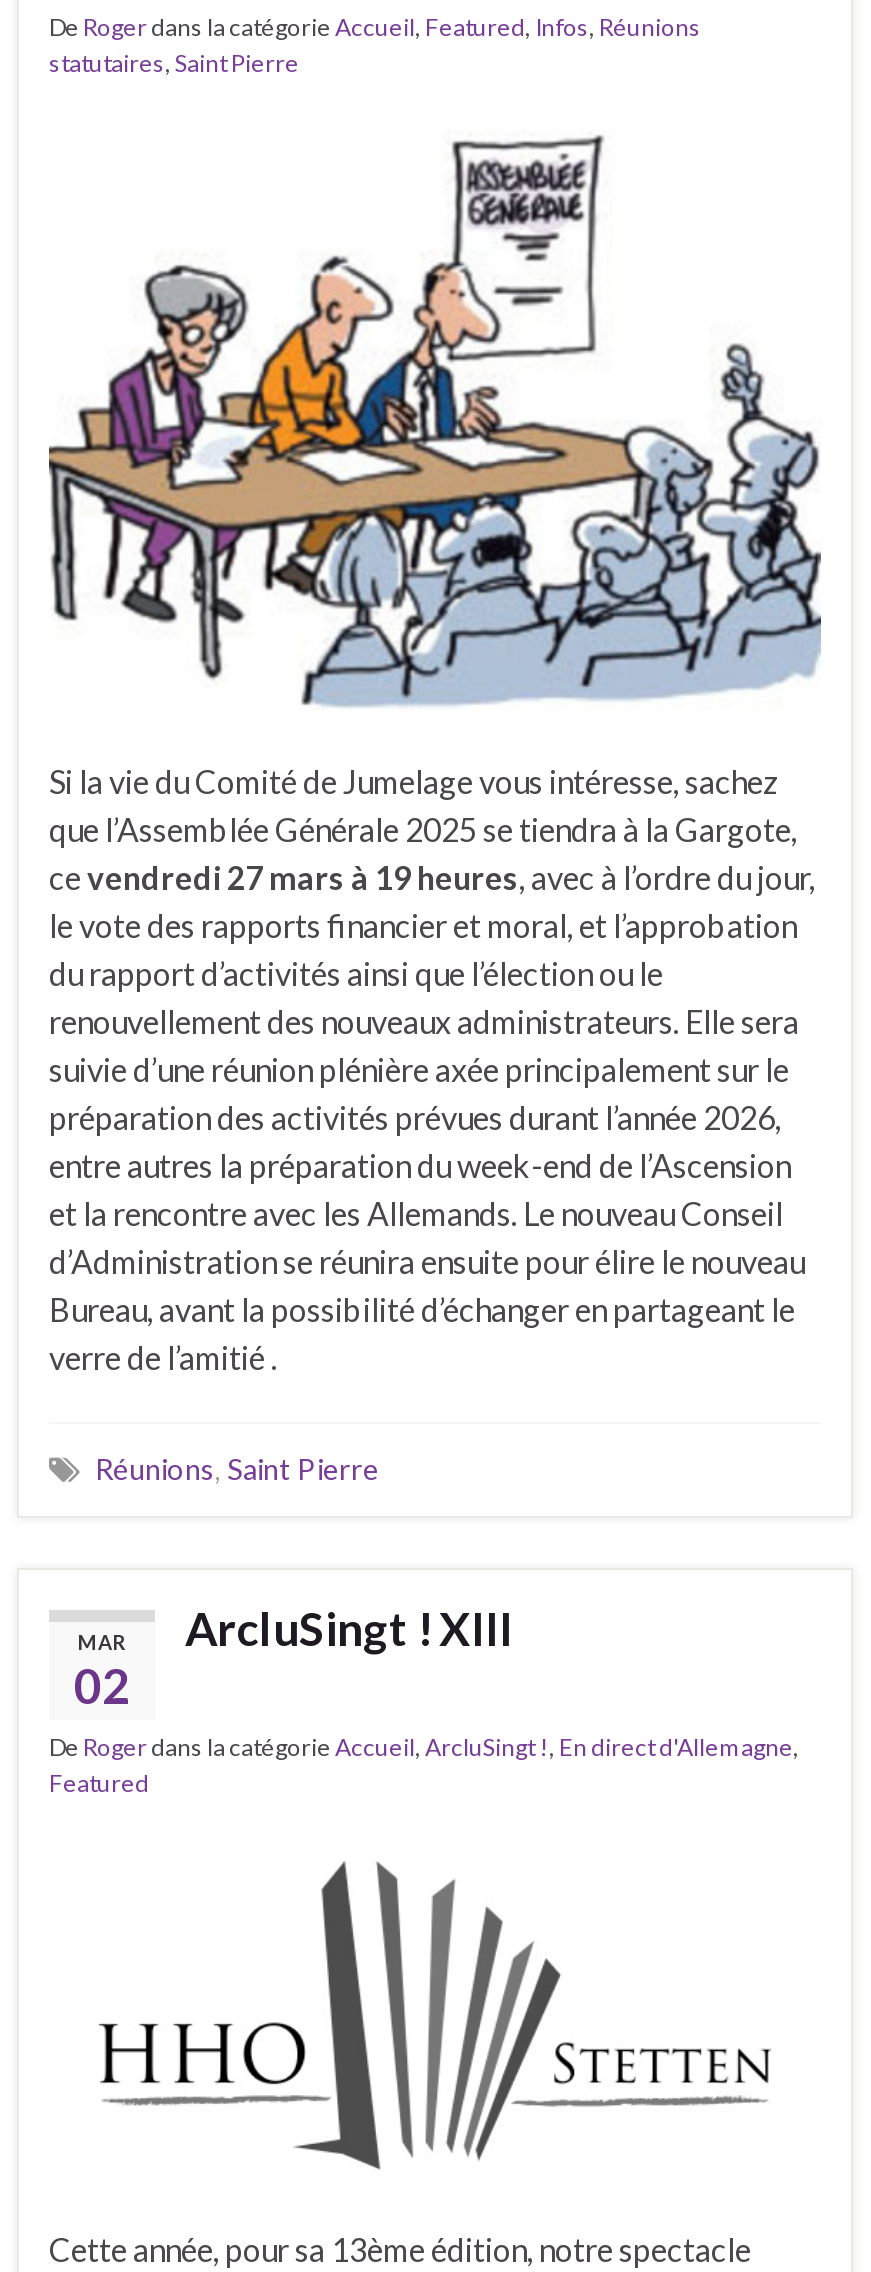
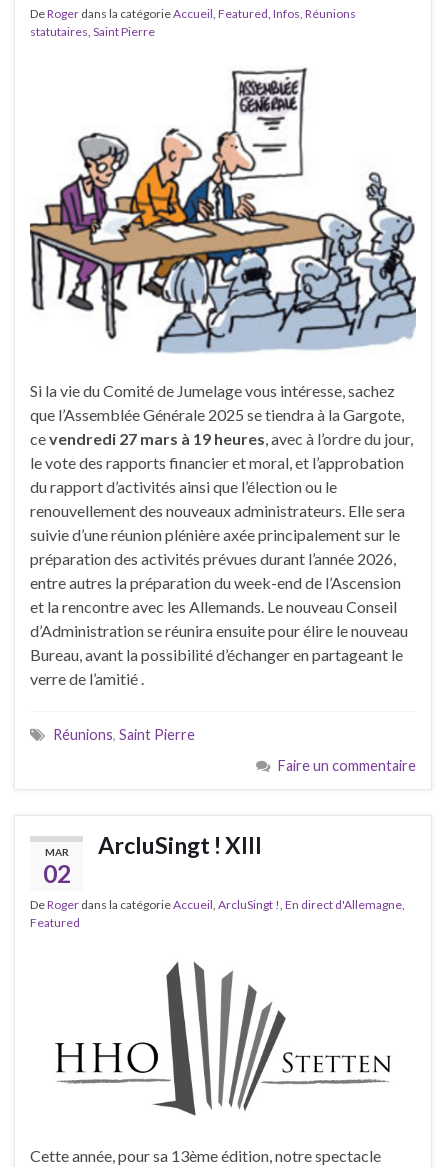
+ Faire un commentaire
